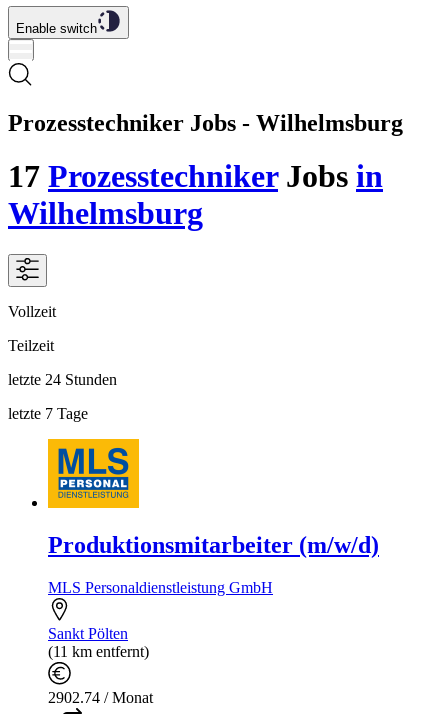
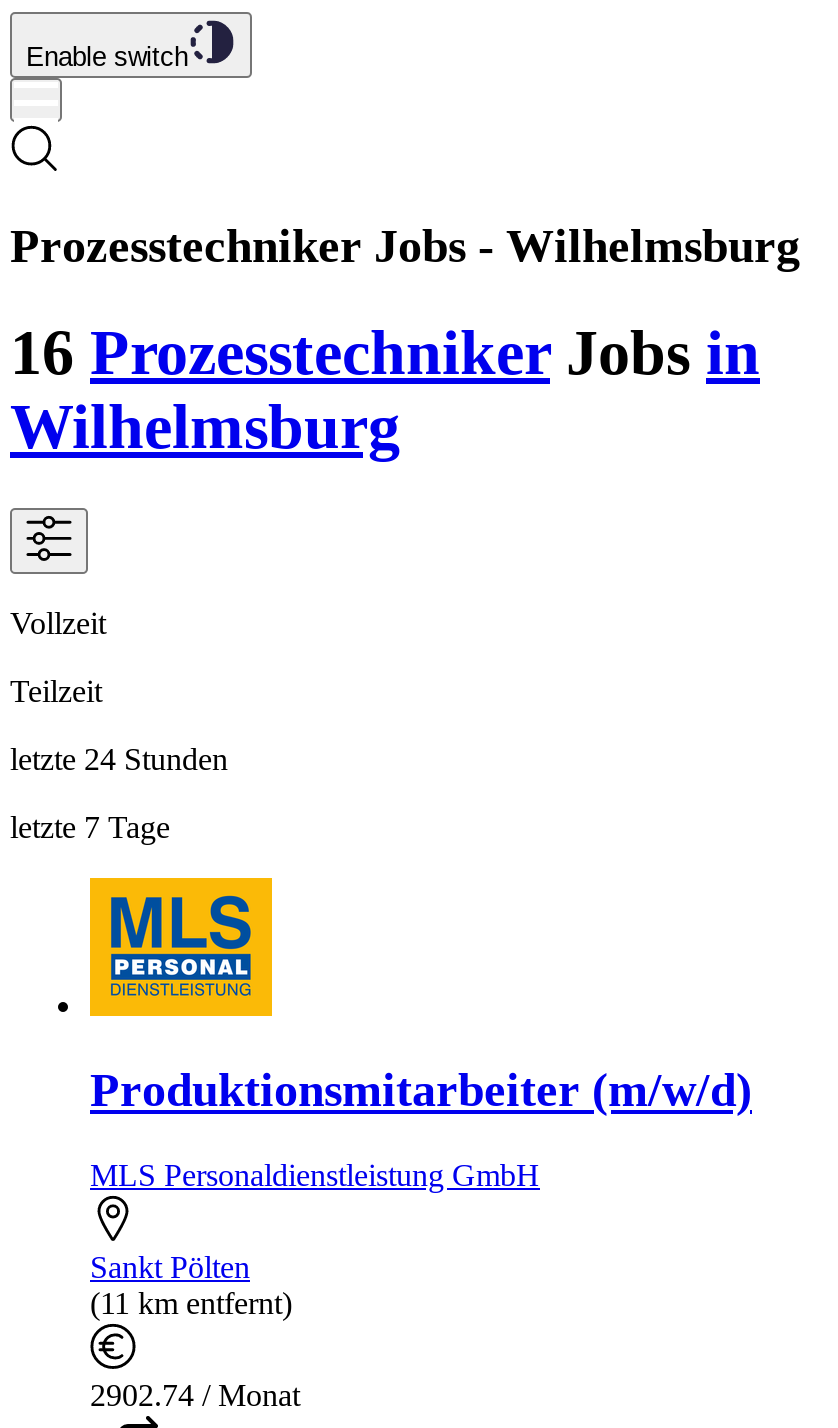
- 17 Prozesstechniker Jobs in
+ 16 Prozesstechniker Jobs in
